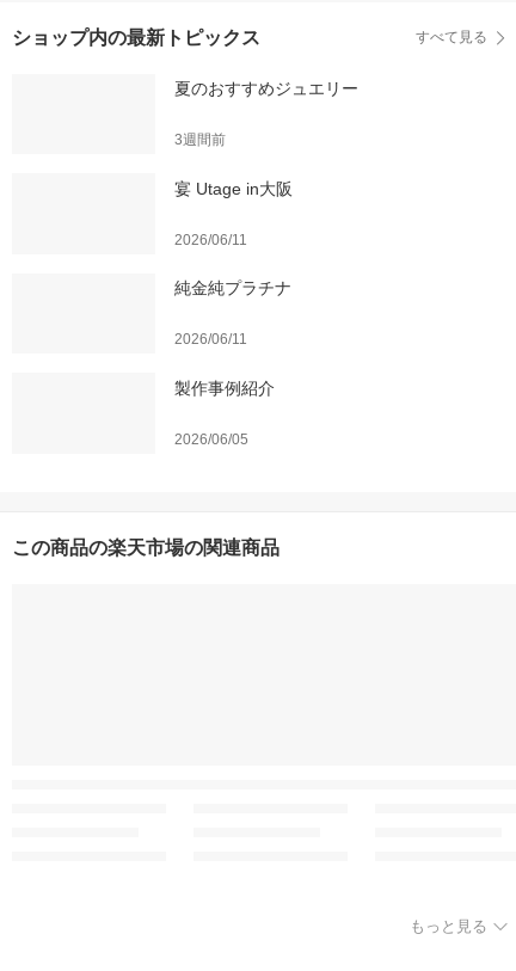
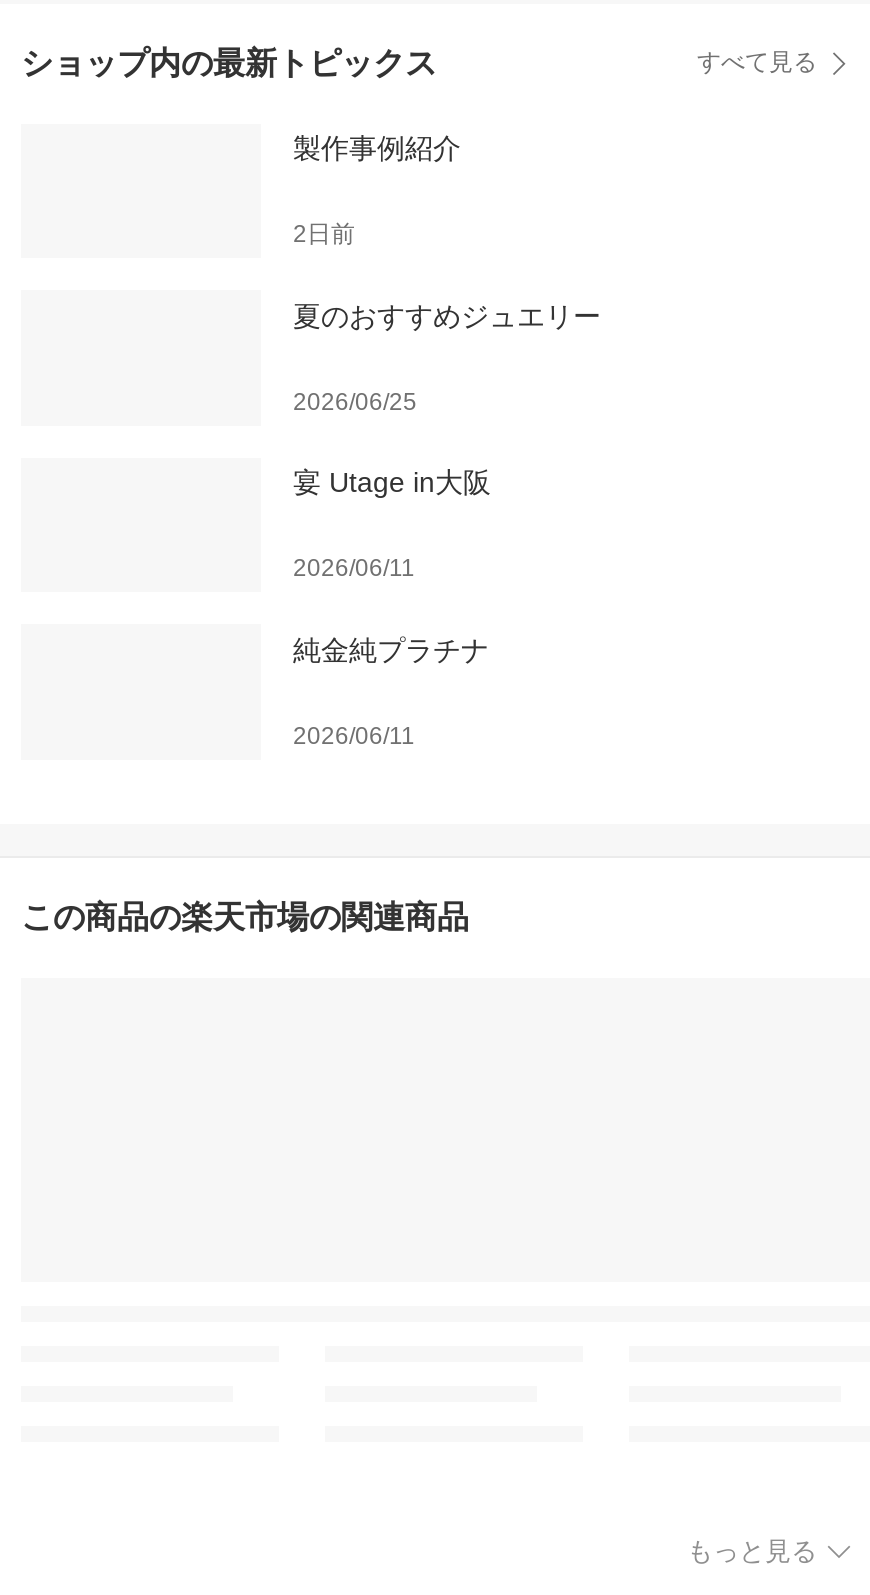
+ 2日前

moved down: 夏のおすすめジュエリー

- 3週間前
+ 2026/06/25

moved down: 宴 Utage in大阪 | 2026/06/11 | 2026/06/11

moved up: 製作事例紹介

- 2026/06/05
